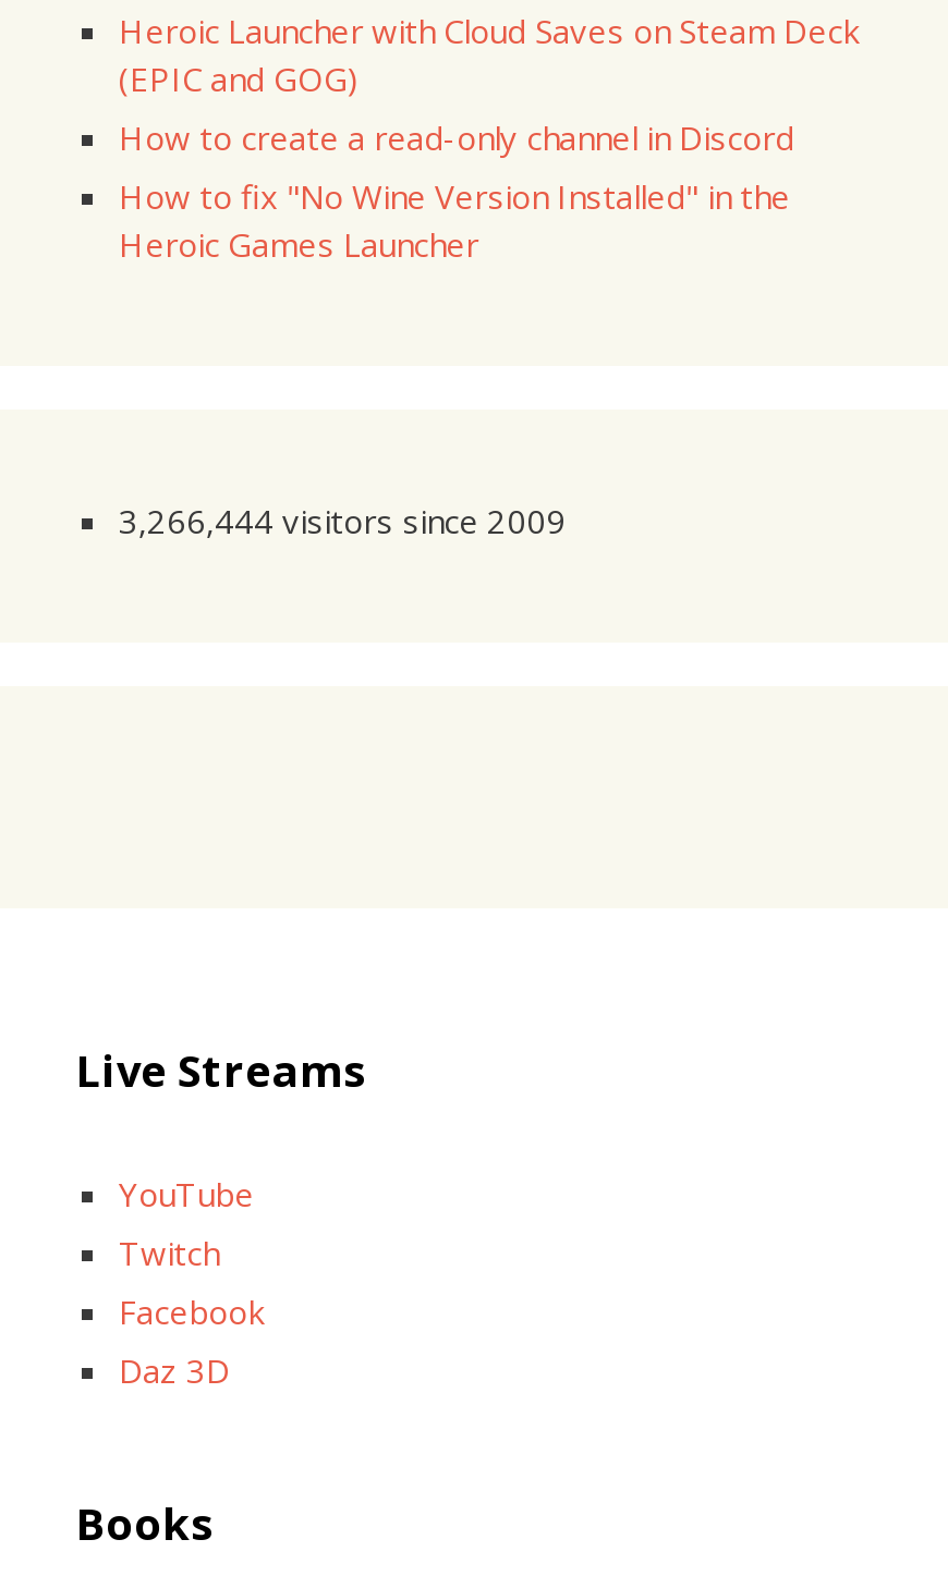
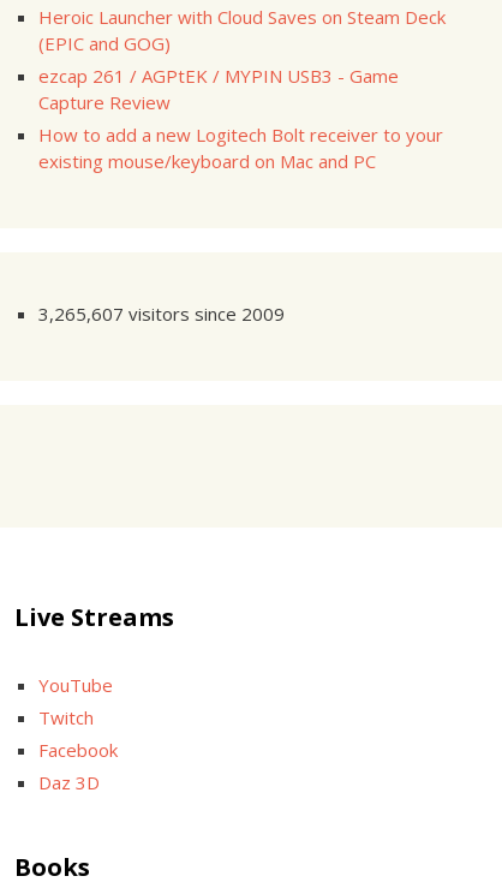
- How to create a read-only channel in Discord
- How to fix "No Wine Version Installed" in the
- Heroic Games Launcher
+ ezcap 261 / AGPtEK / MYPIN USB3 - Game
+ Capture Review
+ How to add a new Logitech Bolt receiver to your
+ existing mouse/keyboard on Mac and PC

- 3,266,444 visitors since 2009
+ 3,265,607 visitors since 2009
